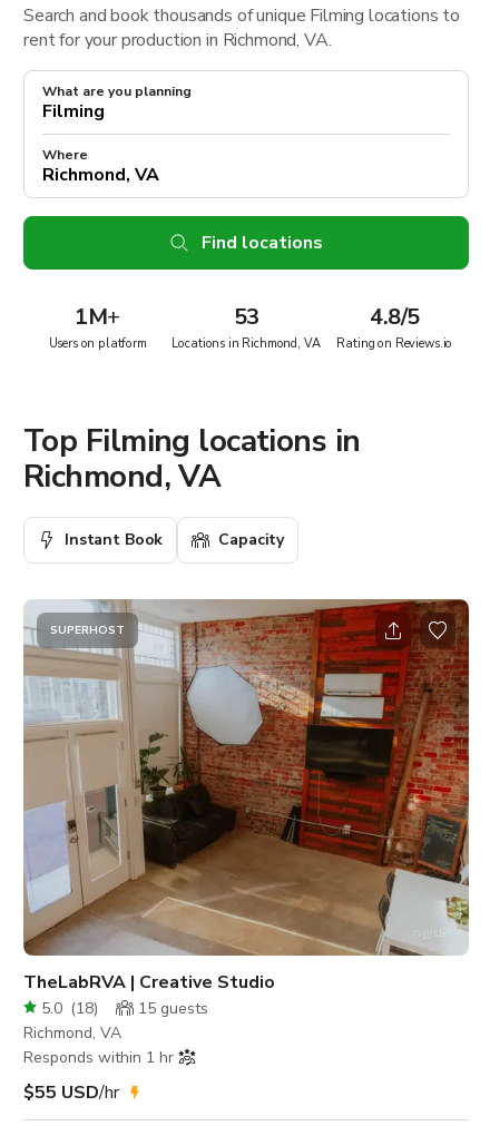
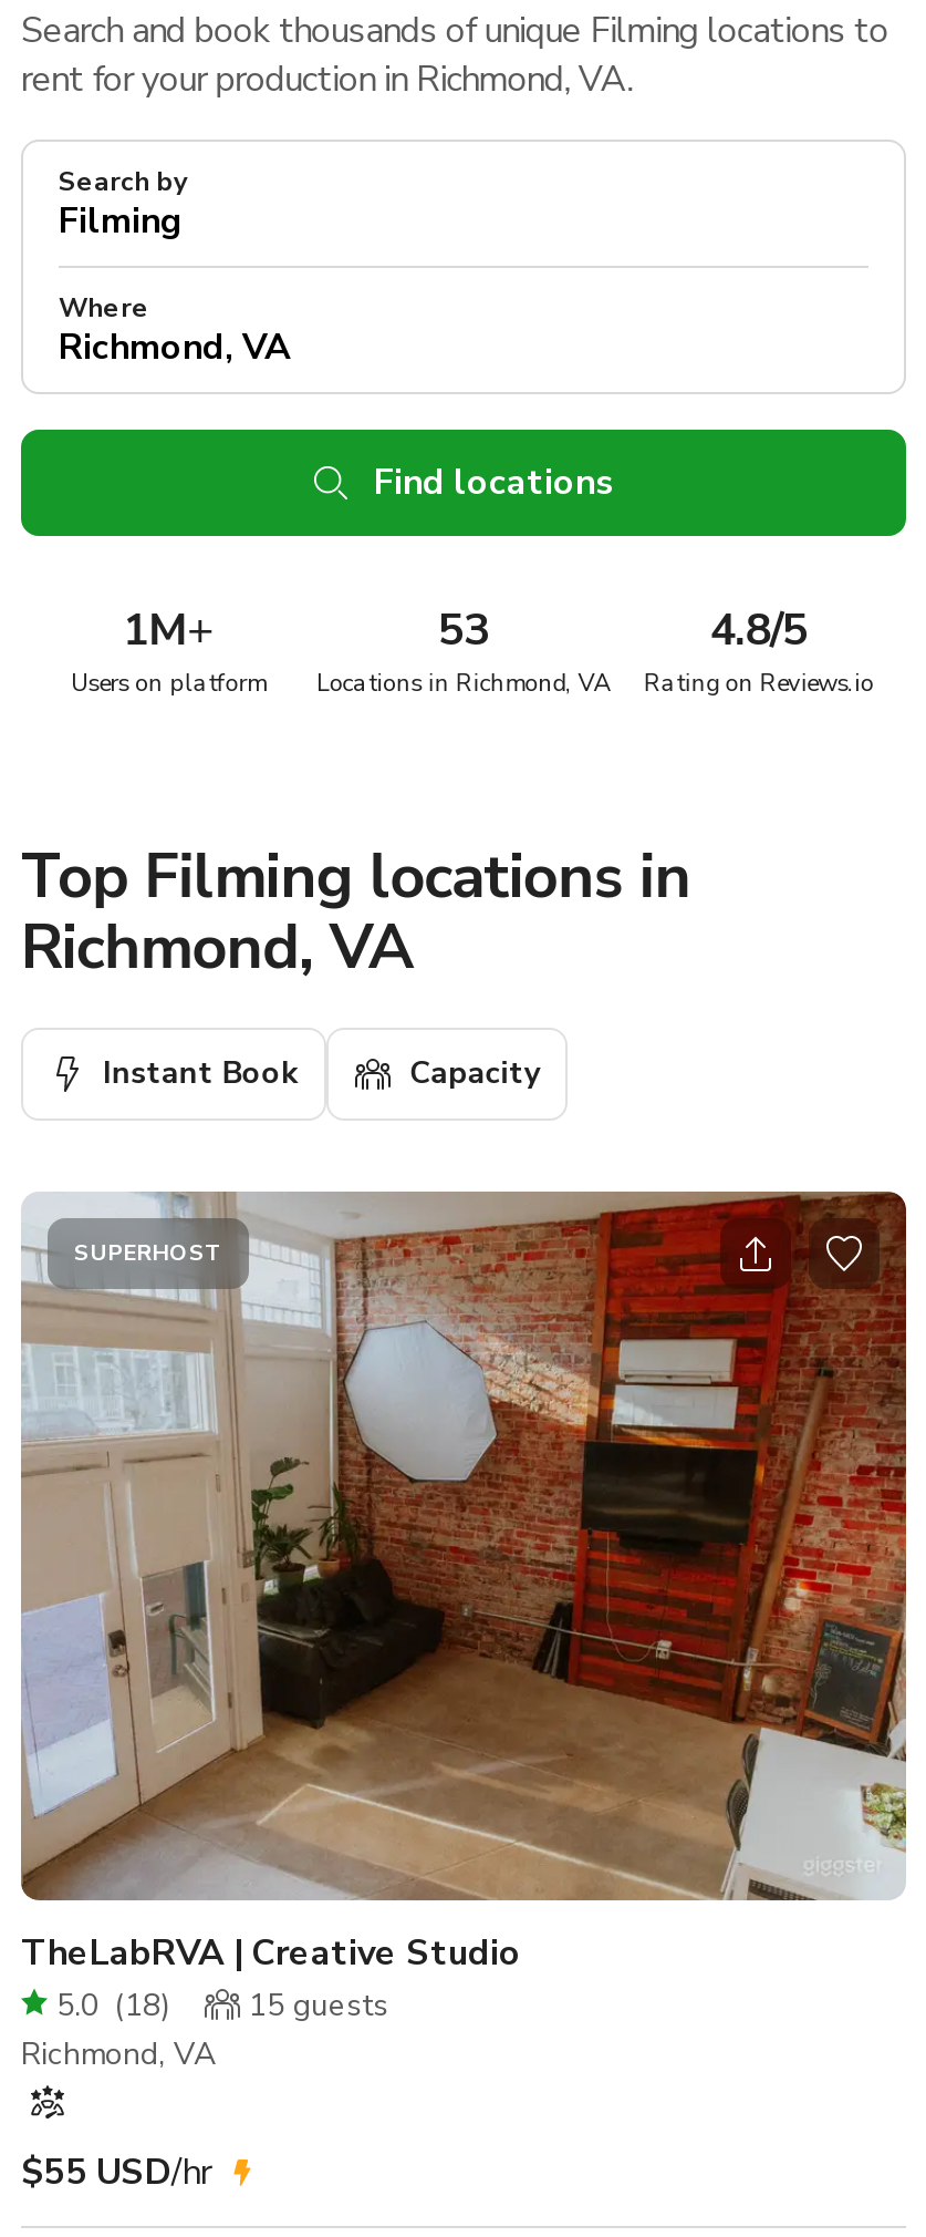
- What are you planning
+ Search by

- Responds within 1 hr
